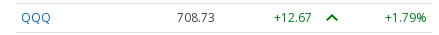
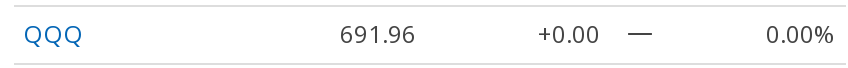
- 708.73
+ 691.96

- +12.67
+ +0.00

- +1.79%
+ 0.00%
